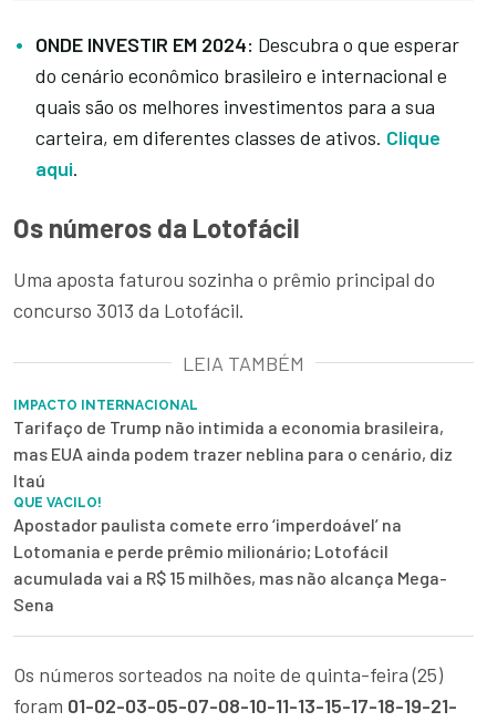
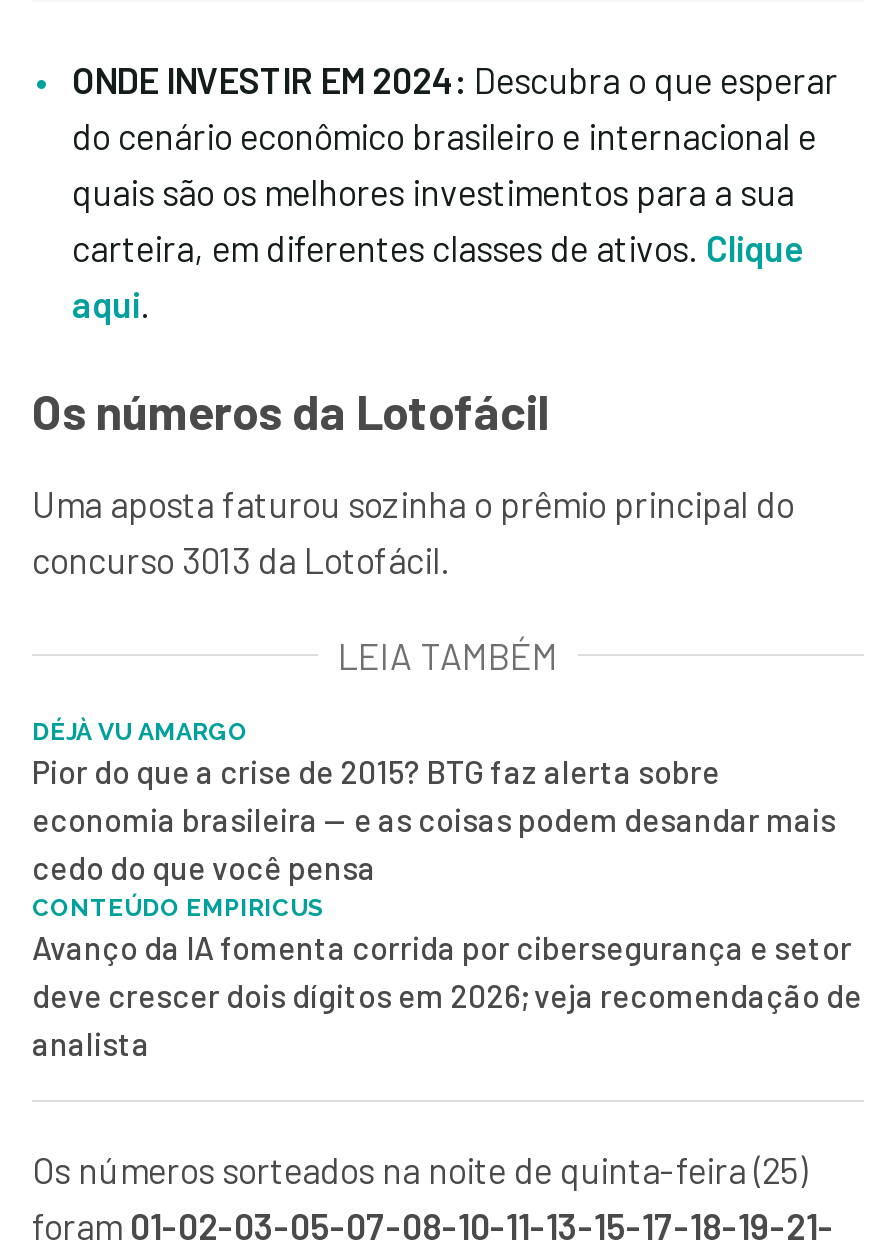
- IMPACTO INTERNACIONAL
- Tarifaço de Trump não intimida a economia brasileira,
- mas EUA ainda podem trazer neblina para o cenário, diz
- Itaú
- QUE VACILO!
- Apostador paulista comete erro ‘imperdoável’ na
- Lotomania e perde prêmio milionário; Lotofácil
- acumulada vai a R$ 15 milhões, mas não alcança Mega-
- Sena
+ DÉJÀ VU AMARGO
+ Pior do que a crise de 2015? BTG faz alerta sobre
+ economia brasileira — e as coisas podem desandar mais
+ cedo do que você pensa
+ CONTEÚDO EMPIRICUS
+ Avanço da IA fomenta corrida por cibersegurança e setor
+ deve crescer dois dígitos em 2026; veja recomendação de
+ analista
